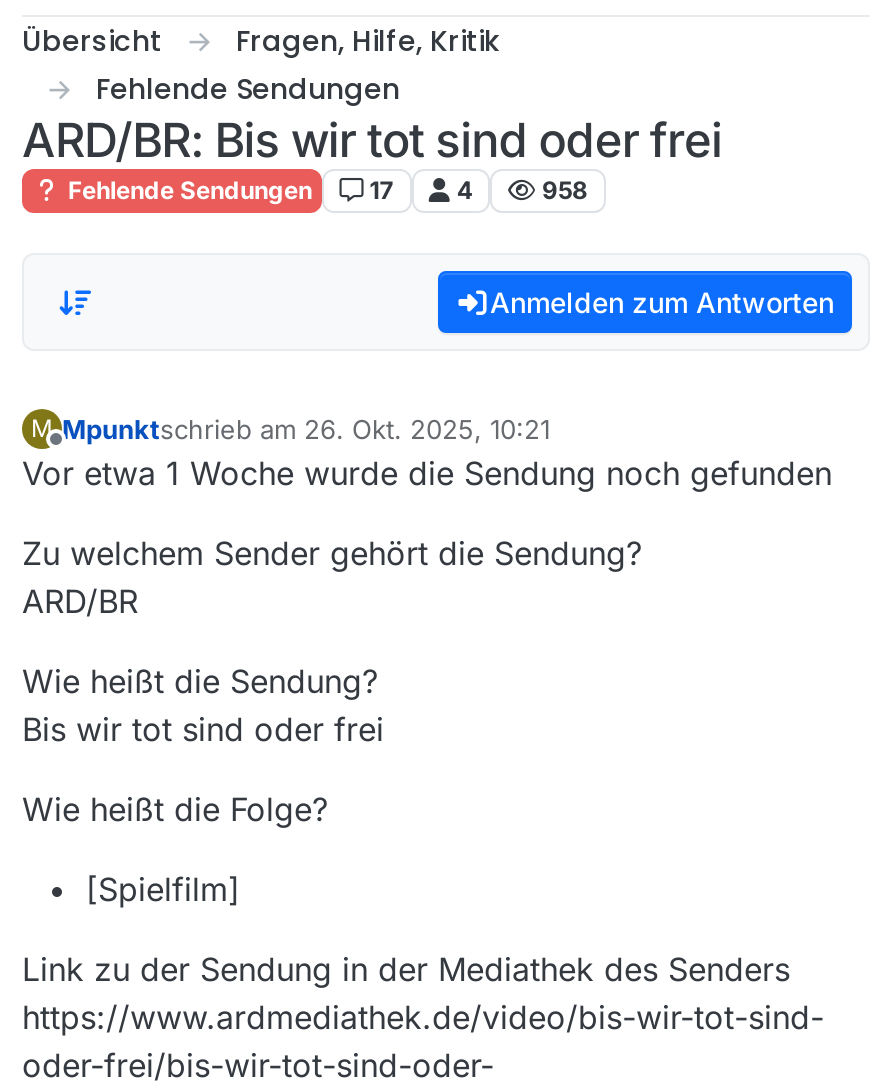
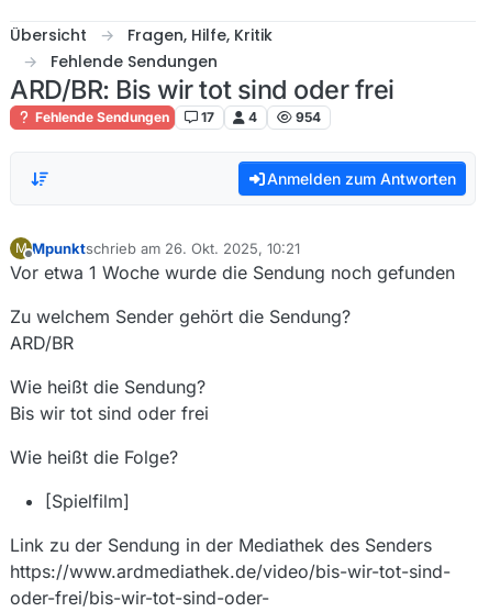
- 958
+ 954
